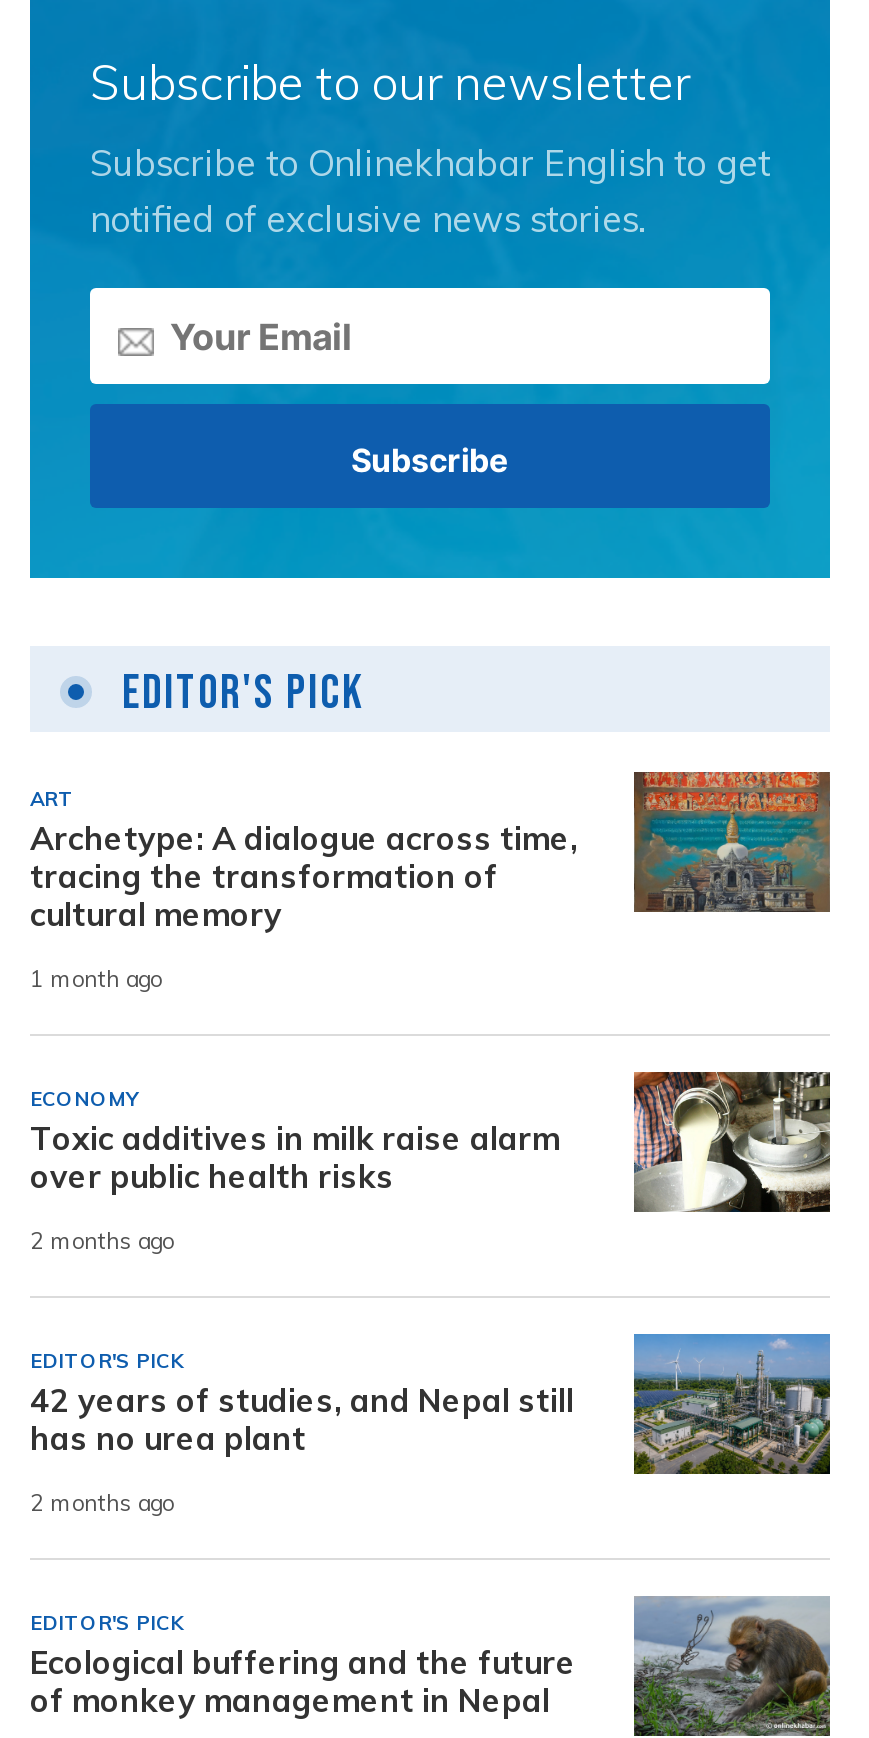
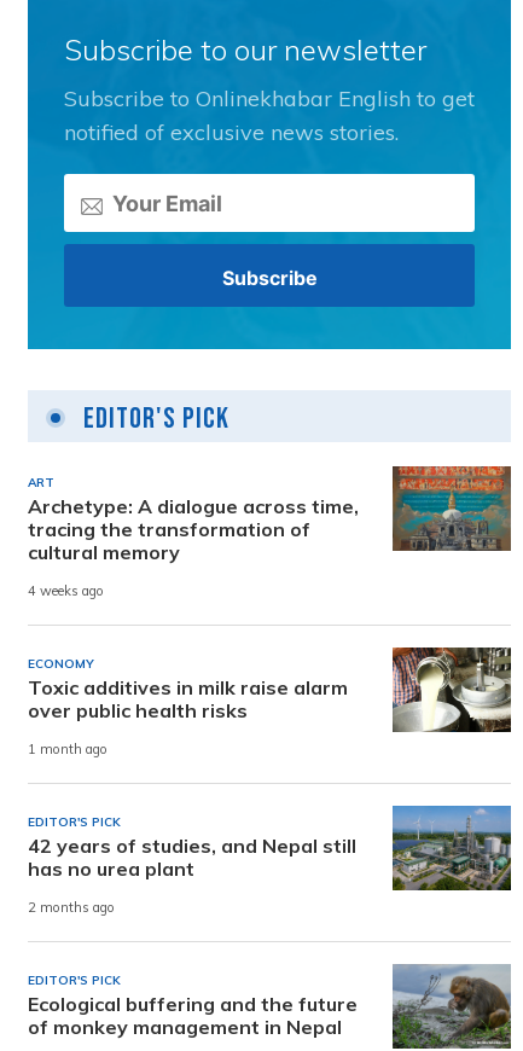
- 1 month ago
+ 4 weeks ago

- 2 months ago
+ 1 month ago
